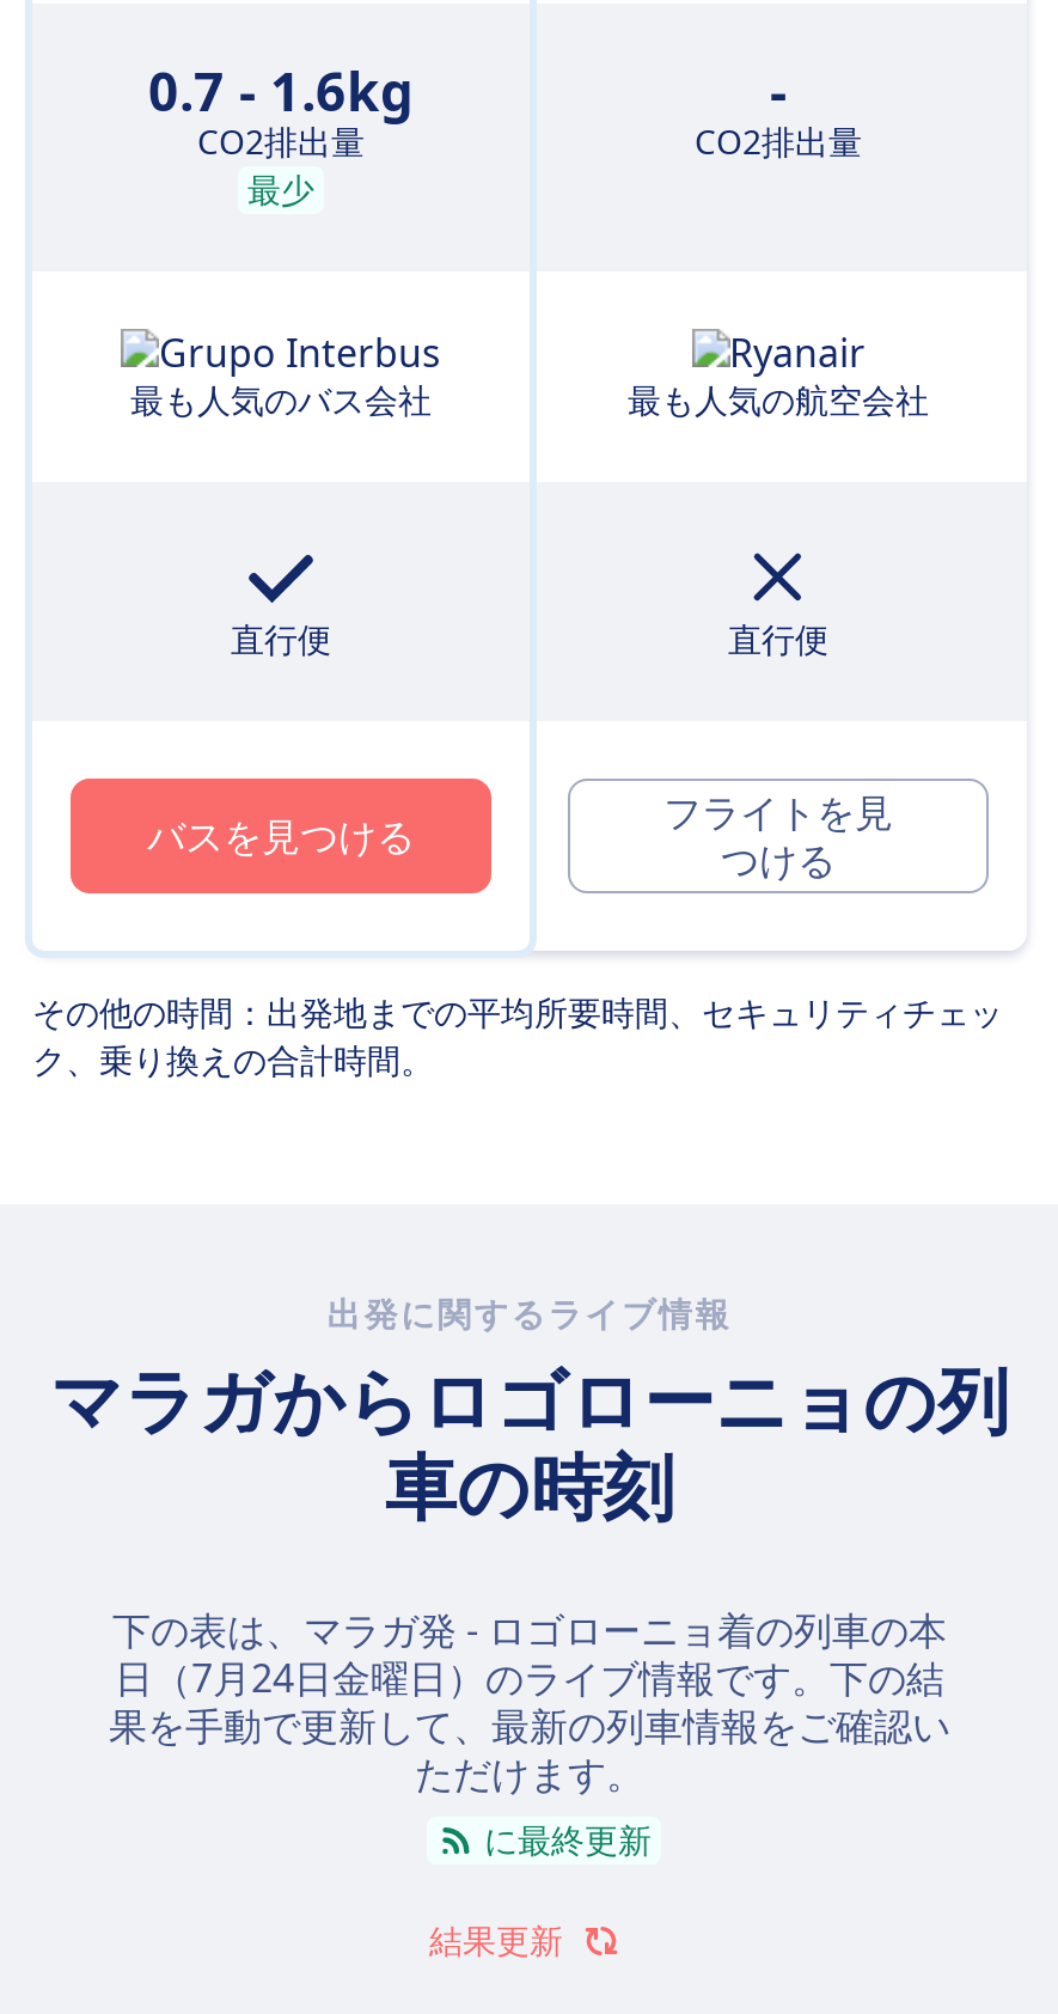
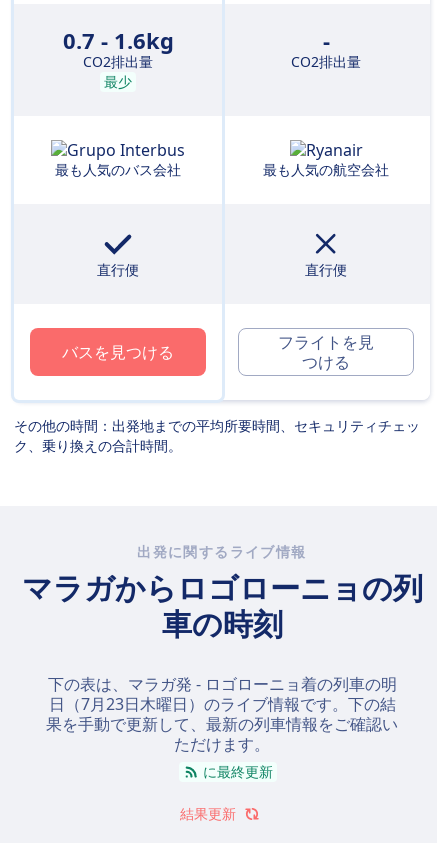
- 下の表は、マラガ発 - ロゴローニョ着の列車の本
+ 下の表は、マラガ発 - ロゴローニョ着の列車の明

- 日（7月24日金曜日）のライブ情報です。下の結
+ 日（7月23日木曜日）のライブ情報です。下の結
